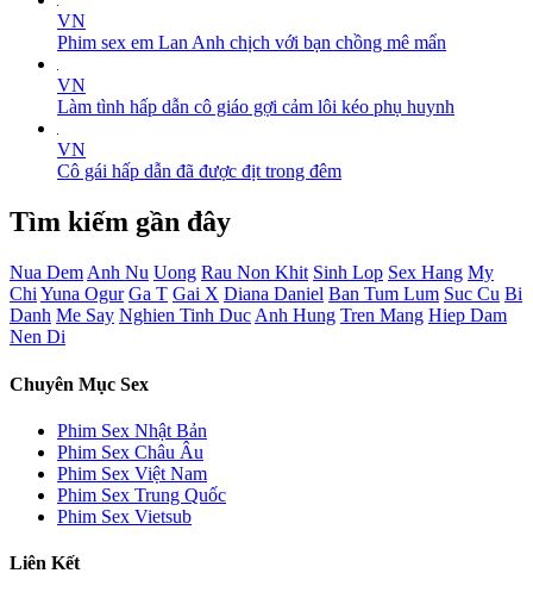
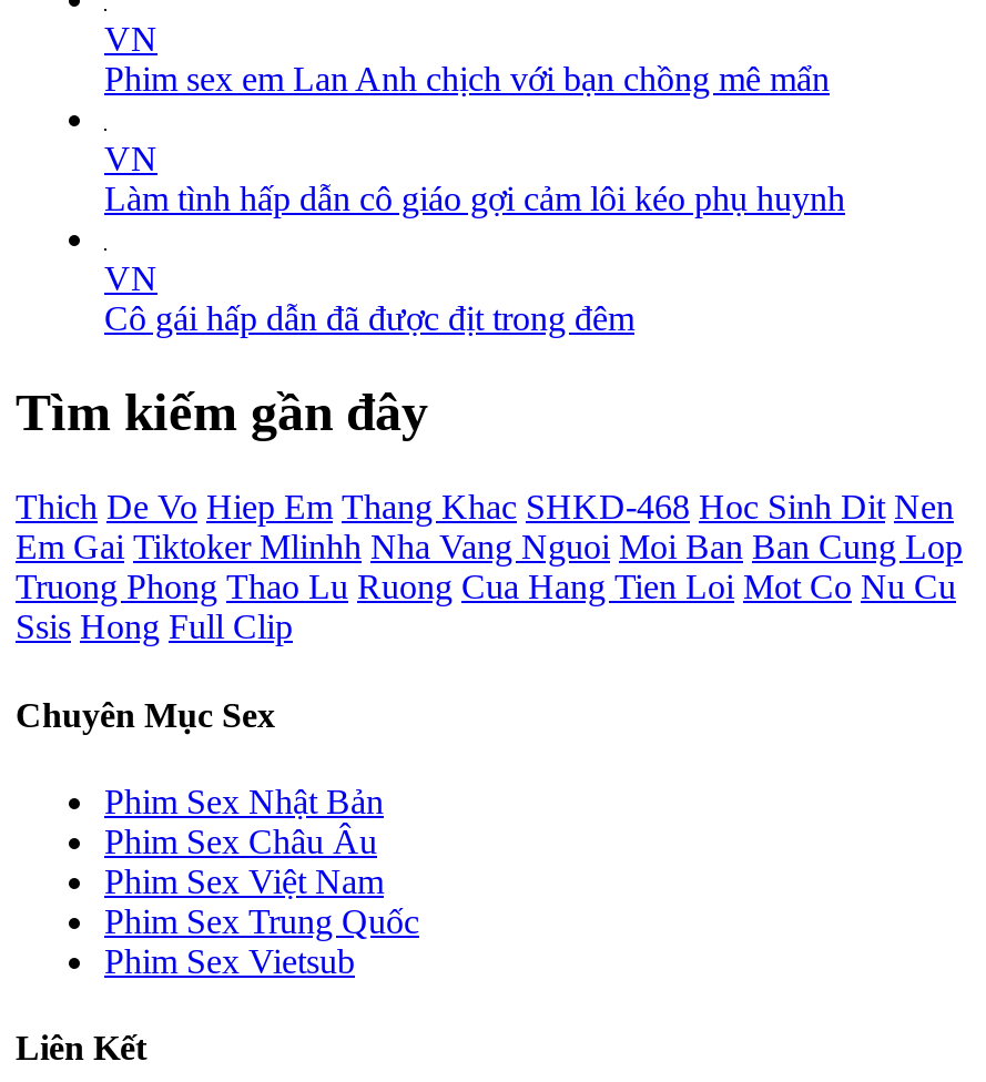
- Nua Dem Anh Nu Uong Rau Non Khit Sinh Lop Sex Hang My
- Chi Yuna Ogur Ga T Gai X Diana Daniel Ban Tum Lum Suc Cu Bi
- Danh Me Say Nghien Tinh Duc Anh Hung Tren Mang Hiep Dam
- Nen Di
+ Thich De Vo Hiep Em Thang Khac SHKD-468 Hoc Sinh Dit Nen
+ Em Gai Tiktoker Mlinhh Nha Vang Nguoi Moi Ban Ban Cung Lop
+ Truong Phong Thao Lu Ruong Cua Hang Tien Loi Mot Co Nu Cu
+ Ssis Hong Full Clip
